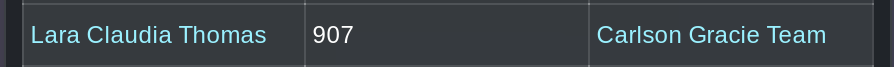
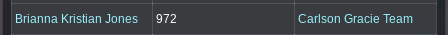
- Lara Claudia Thomas
- 907
+ Brianna Kristian Jones
+ 972
